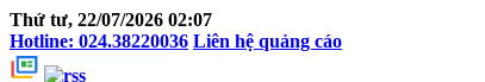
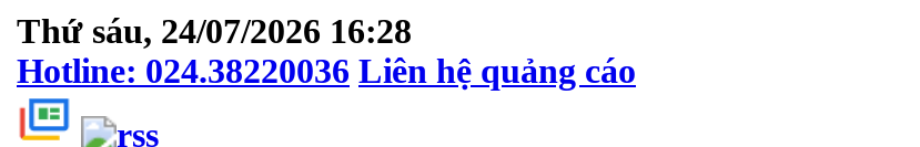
- Thứ tư, 22/07/2026 02:07
+ Thứ sáu, 24/07/2026 16:28
